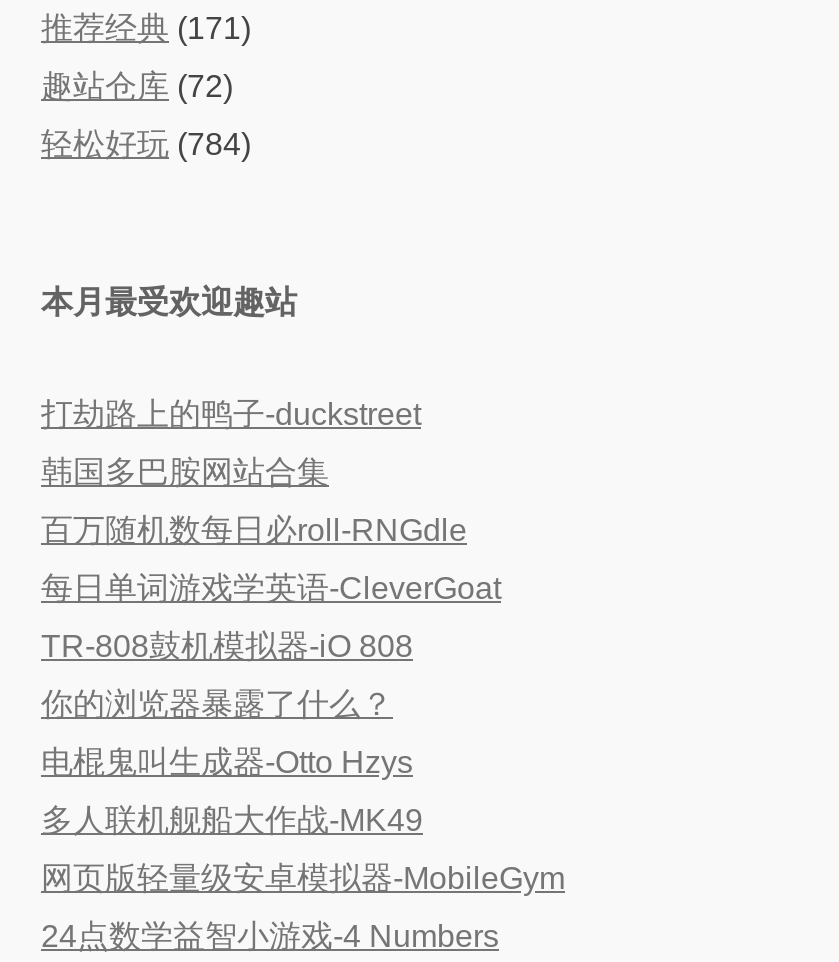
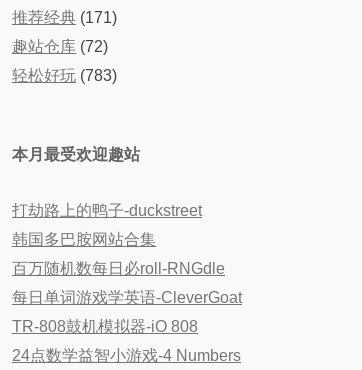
- 轻松好玩(784)
+ 轻松好玩(783)

- 你的浏览器暴露了什么？
- 电棍鬼叫生成器-Otto Hzys
- 多人联机舰船大作战-MK49
- 网页版轻量级安卓模拟器-MobileGym
